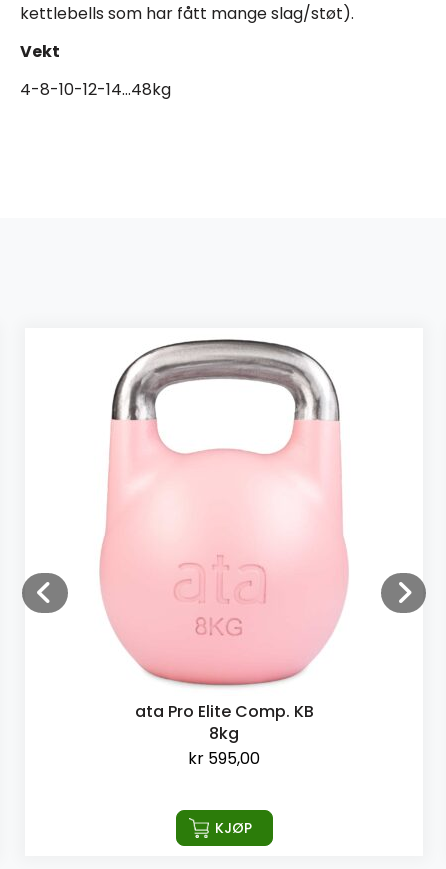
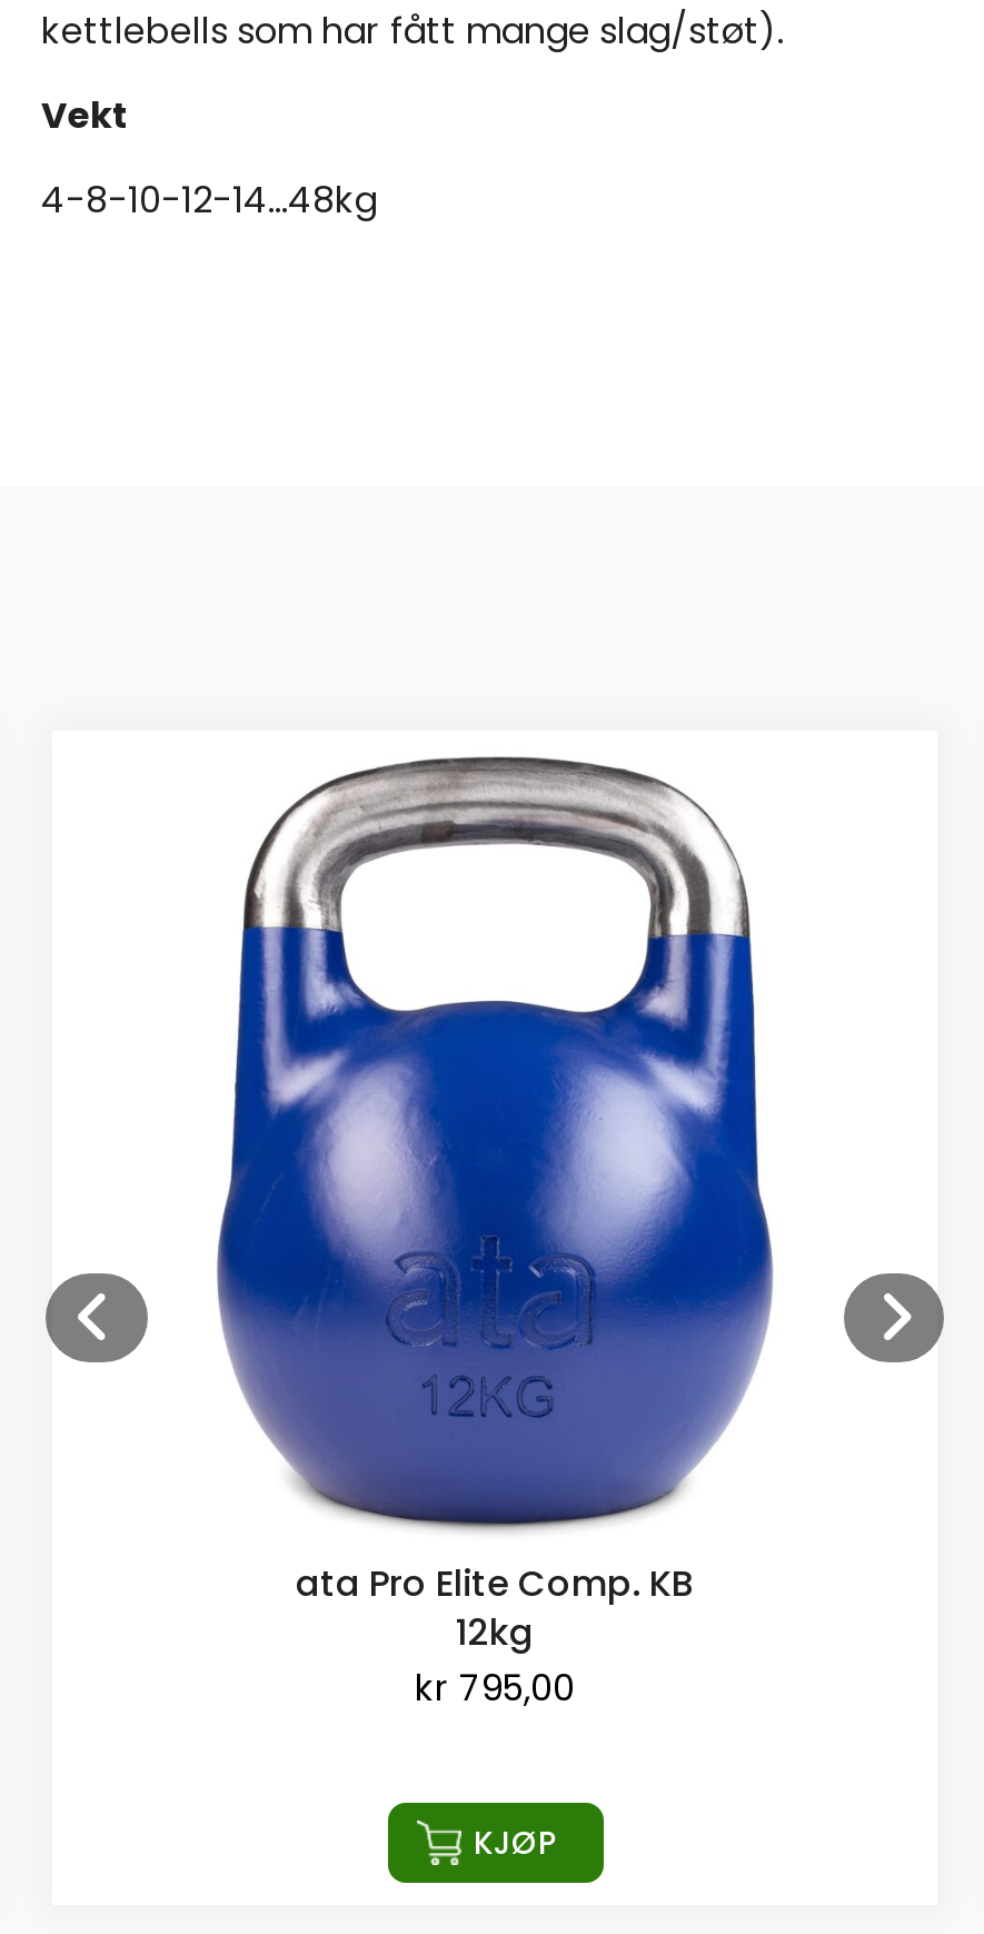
- [image]
- 8kg
- kr 595,00
+ [image]
+ 12kg
+ kr 795,00
